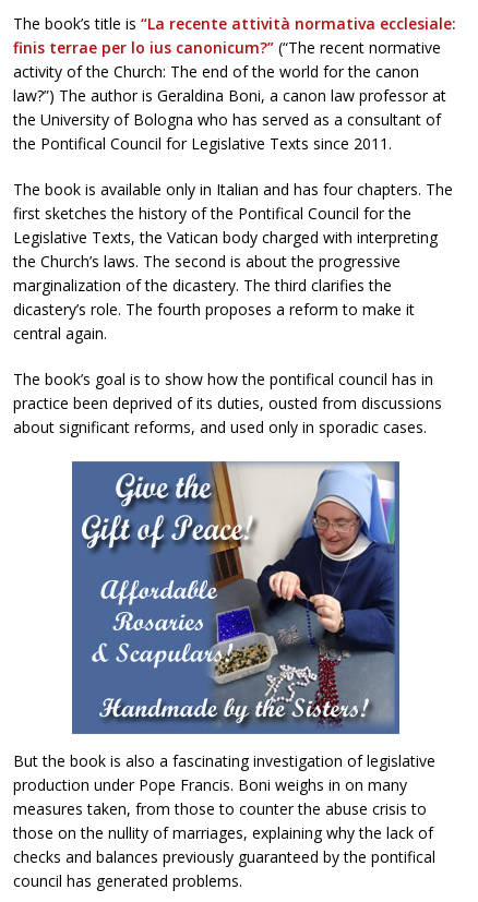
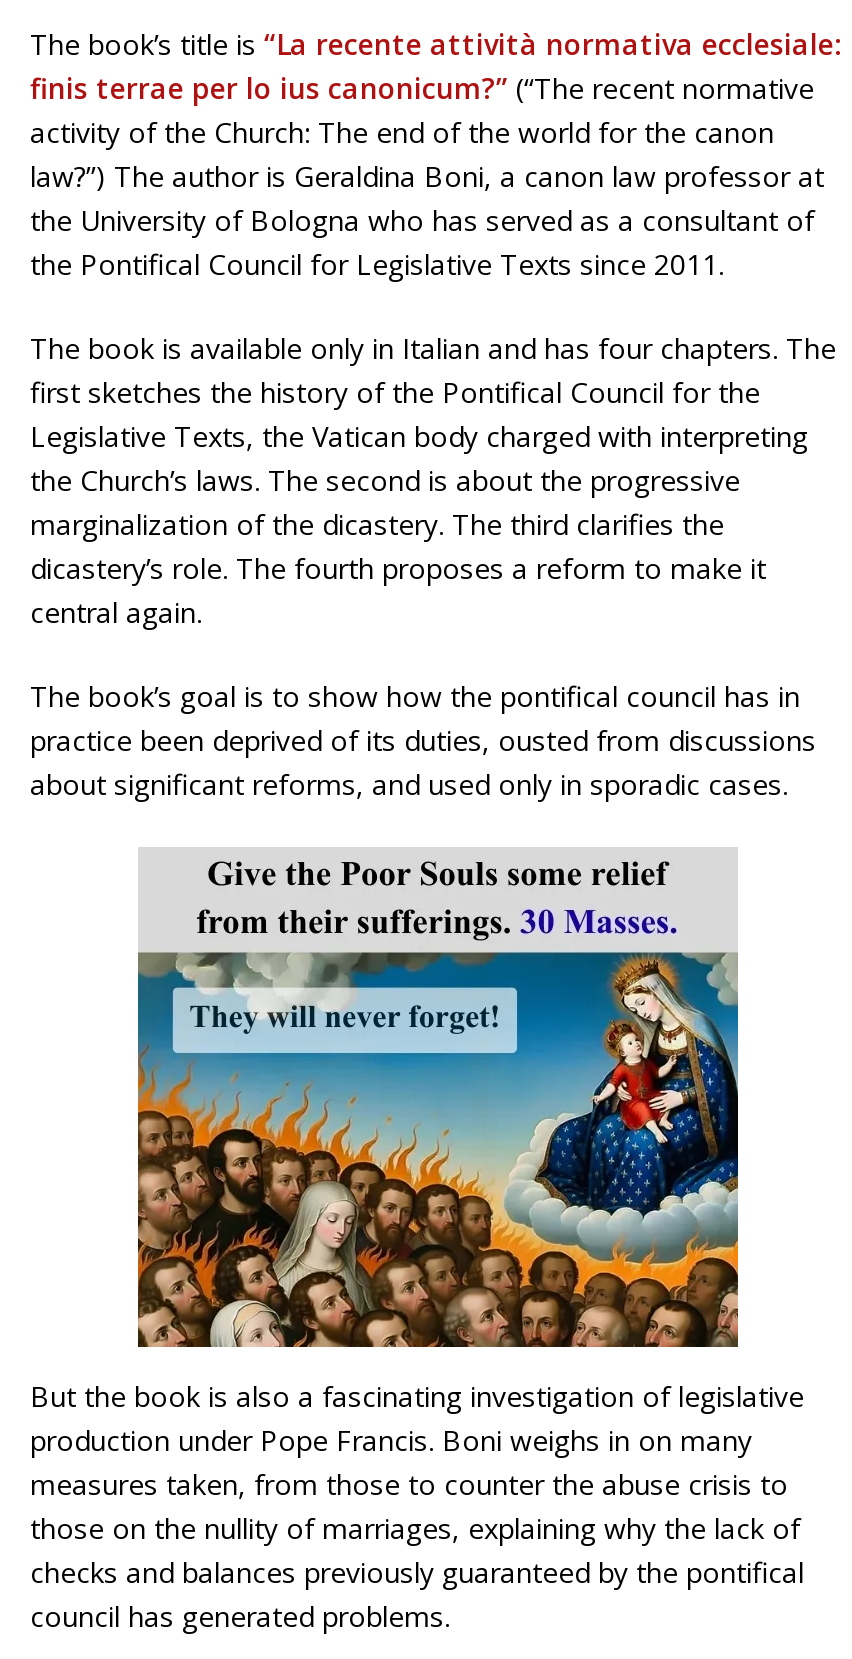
- [image]
+ [image]
